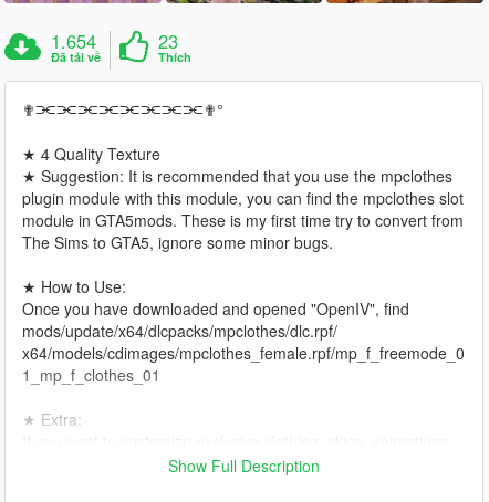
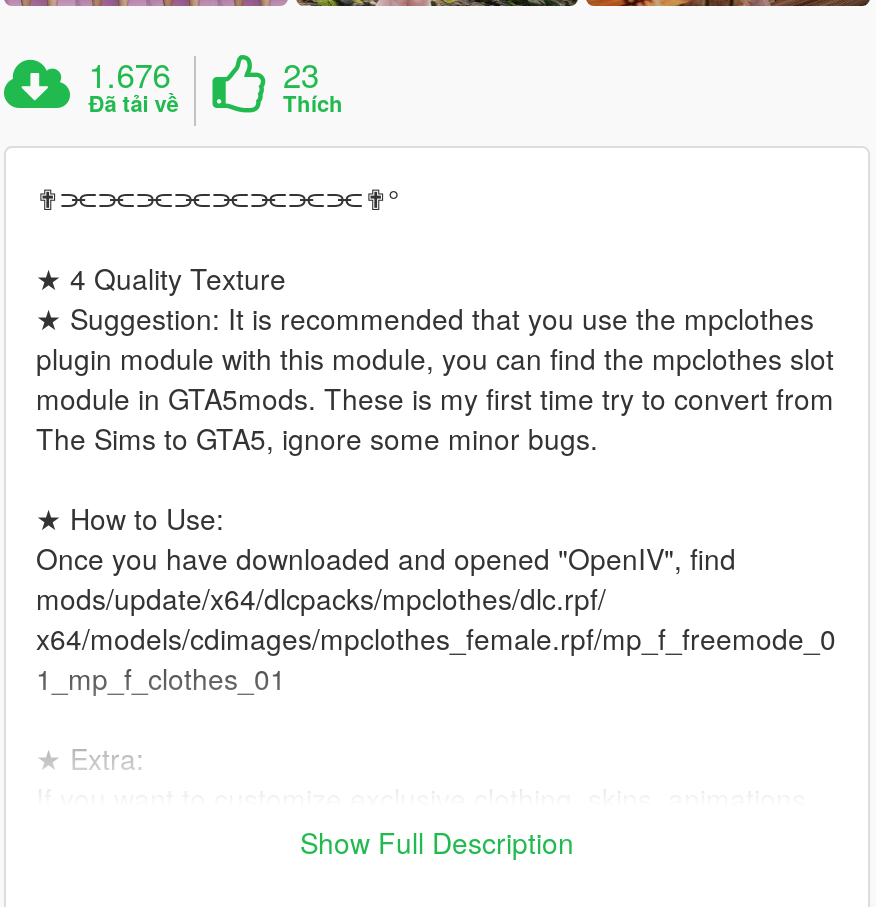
- 1.654
+ 1.676
